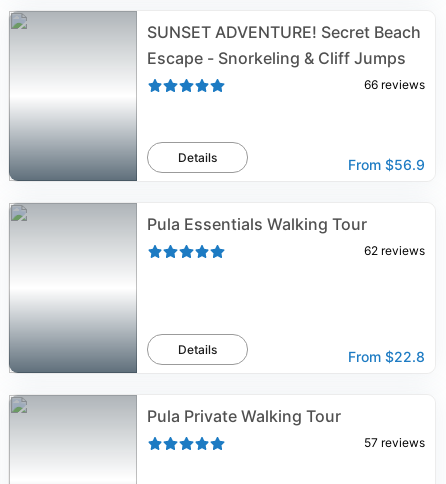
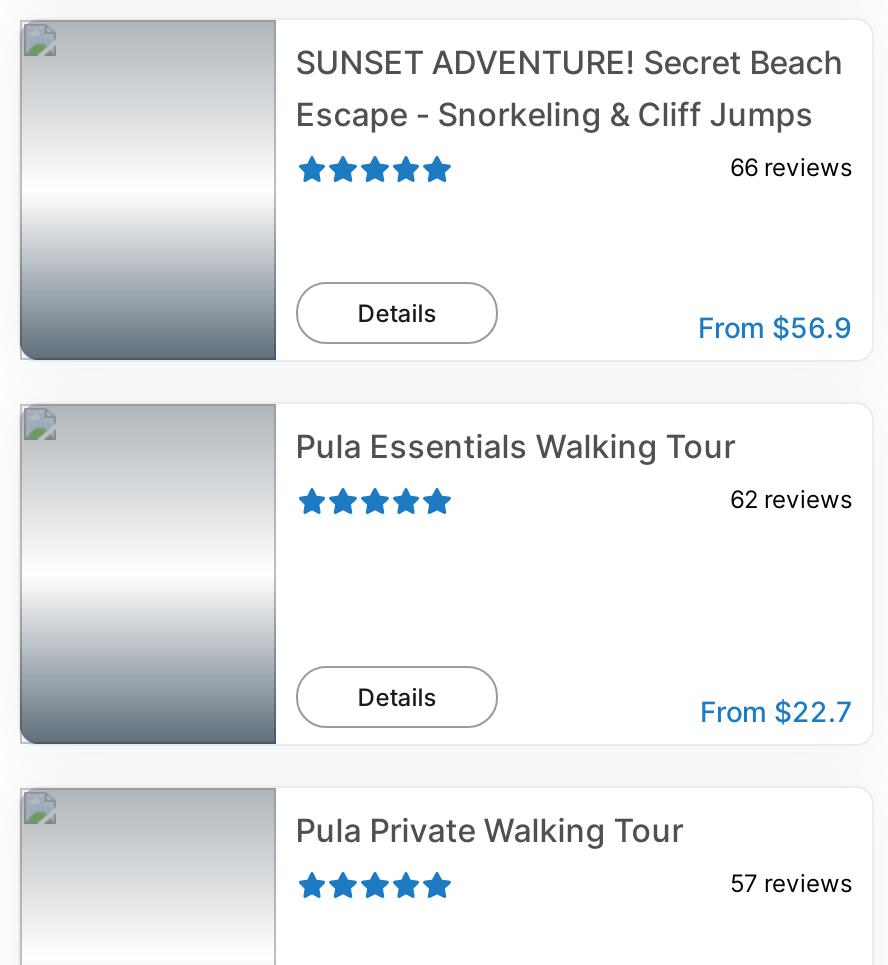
- From $22.8
+ From $22.7
